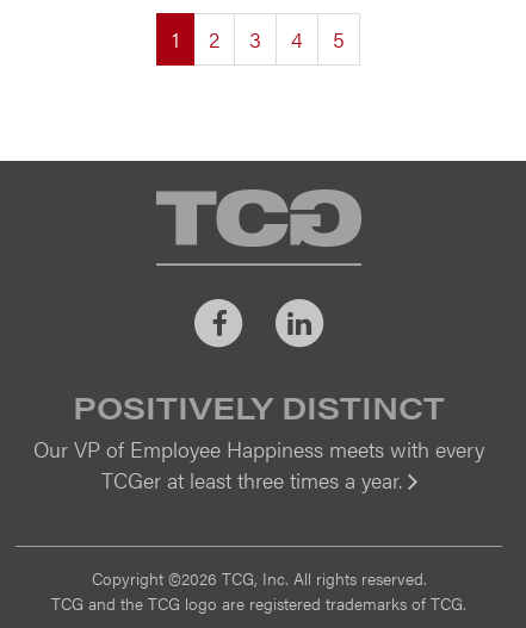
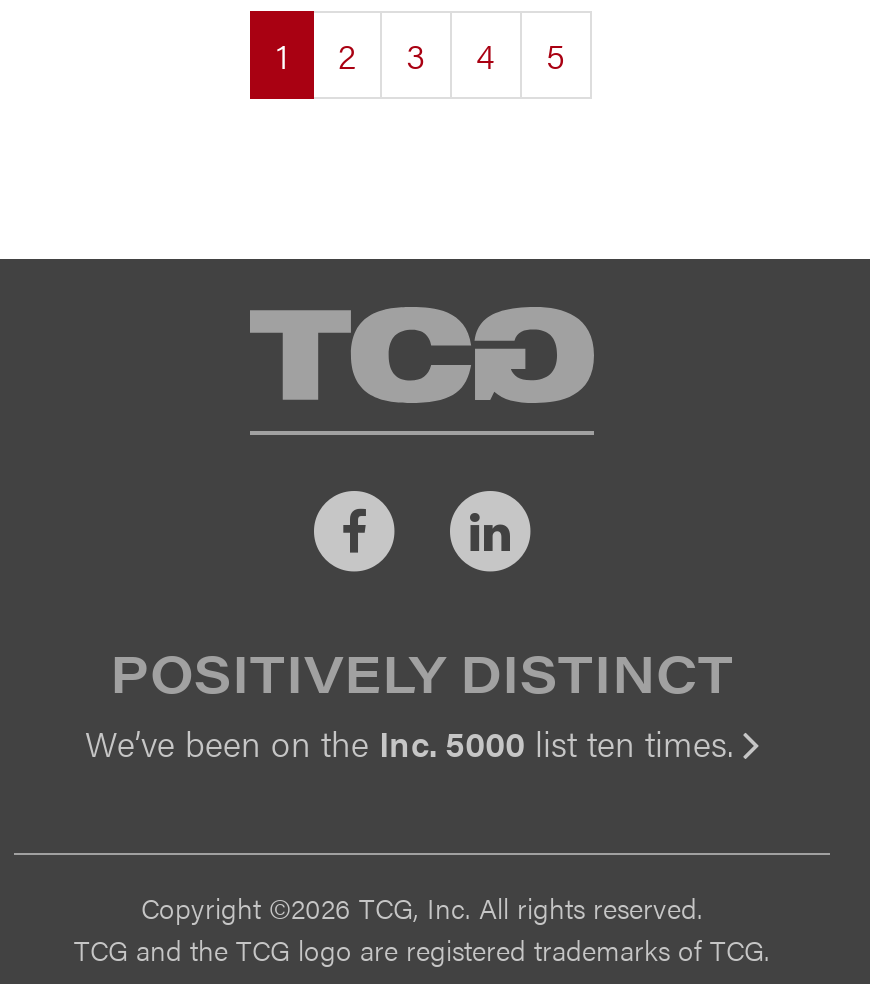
- Our VP of Employee Happiness meets with every
- TCGer at least three times a year.
+ We’ve been on the Inc. 5000 list ten times.
